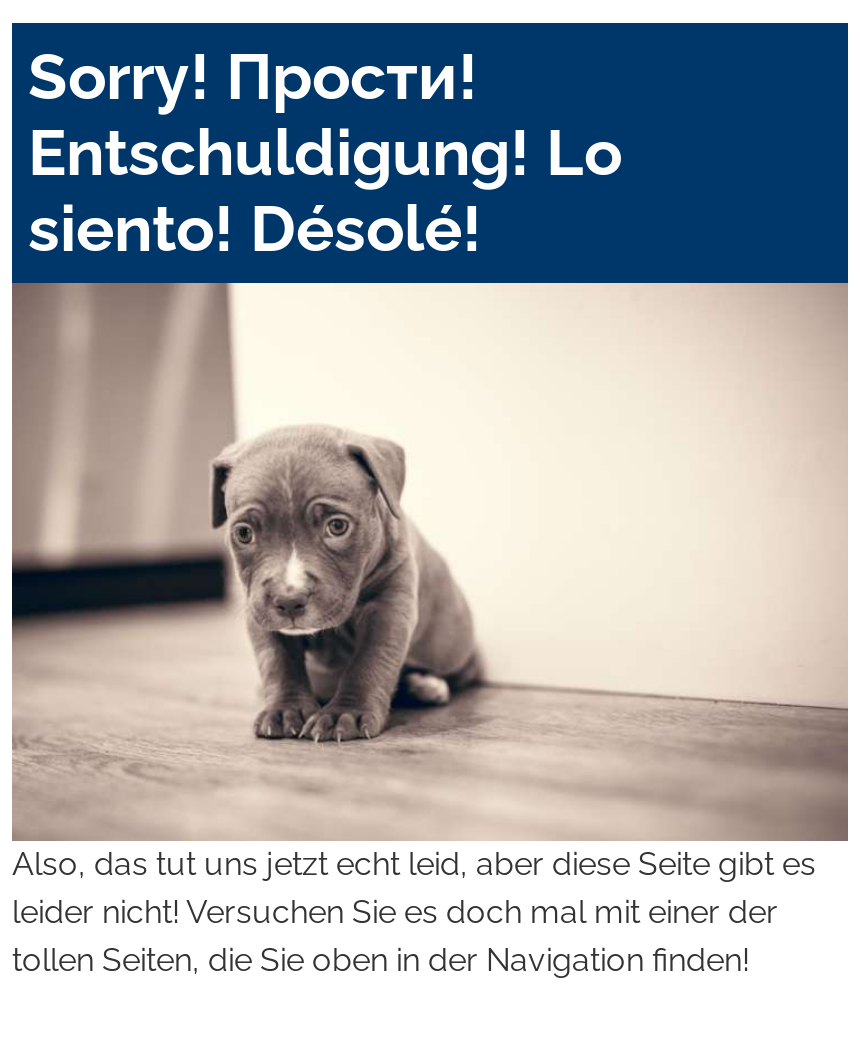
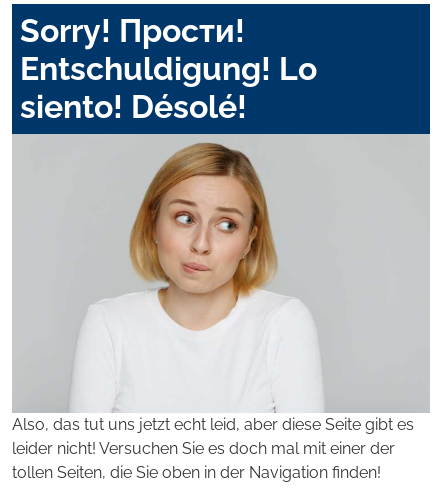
- [image]
+ [image]
